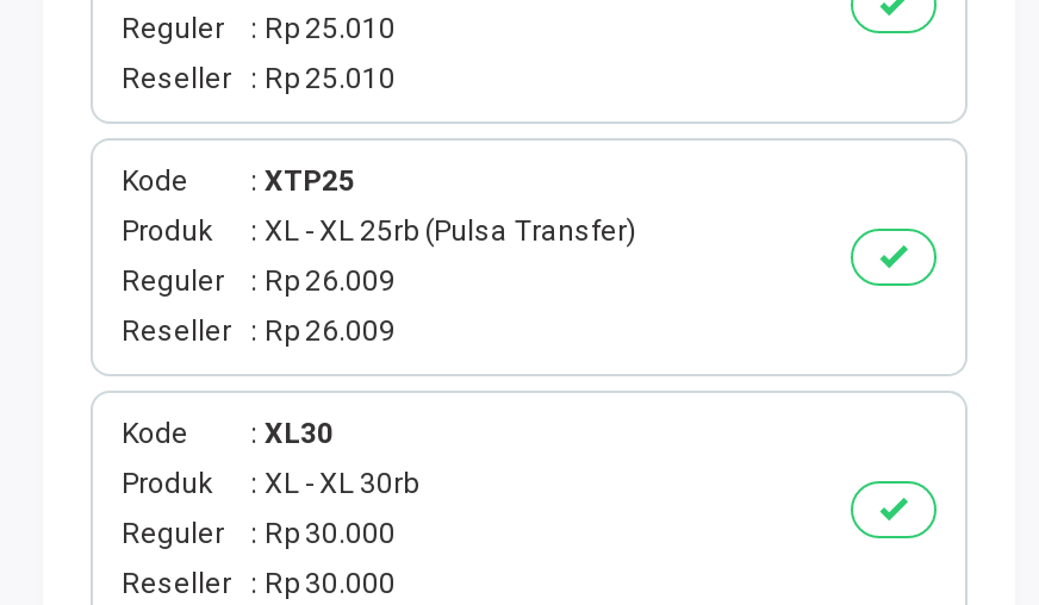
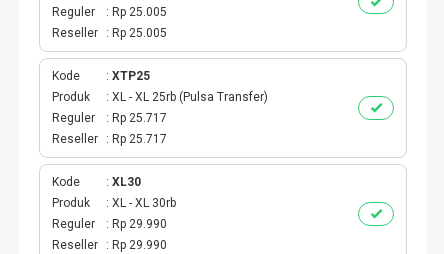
- Reguler Rp 25.010
+ Reguler Rp 25.005

- Reseller Rp 25.010
+ Reseller Rp 25.005

- Rp 26.009
+ Rp 25.717

- Reseller Rp 26.009
+ Reseller Rp 25.717

- Rp 30.000
+ Rp 29.990

- Reseller Rp 30.000
+ Reseller Rp 29.990
